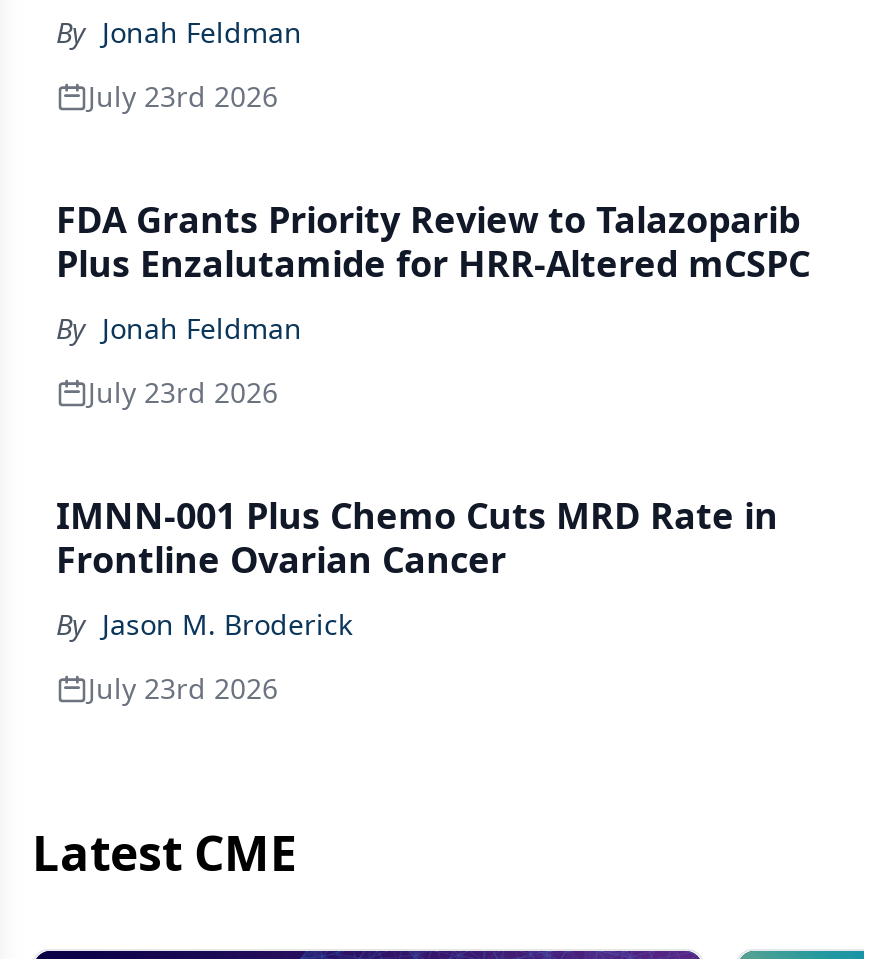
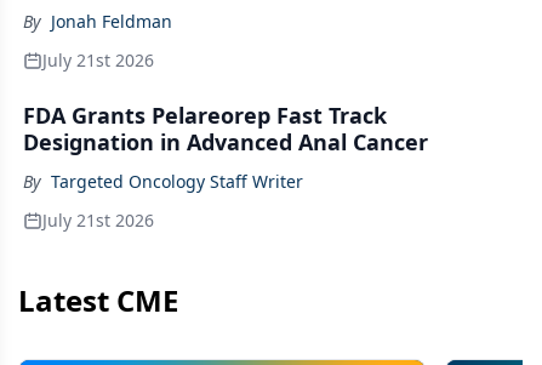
- July 23rd 2026
- FDA Grants Priority Review to Talazoparib
- Plus Enzalutamide for HRR-Altered mCSPC
- By Jonah Feldman
- July 23rd 2026
- IMNN-001 Plus Chemo Cuts MRD Rate in
- Frontline Ovarian Cancer
- By Jason M. Broderick
- July 23rd 2026
+ July 21st 2026
+ FDA Grants Pelareorep Fast Track
+ Designation in Advanced Anal Cancer
+ By Targeted Oncology Staff Writer
+ July 21st 2026
